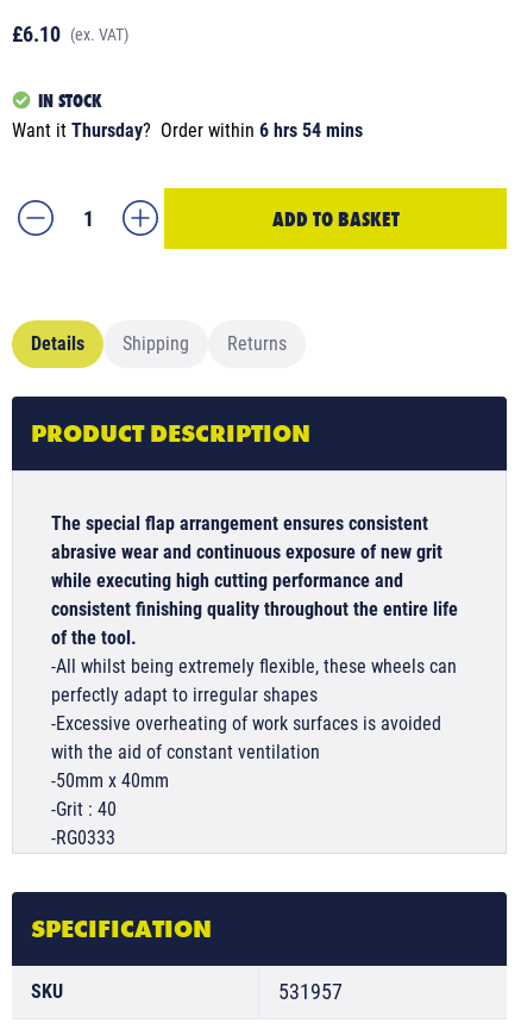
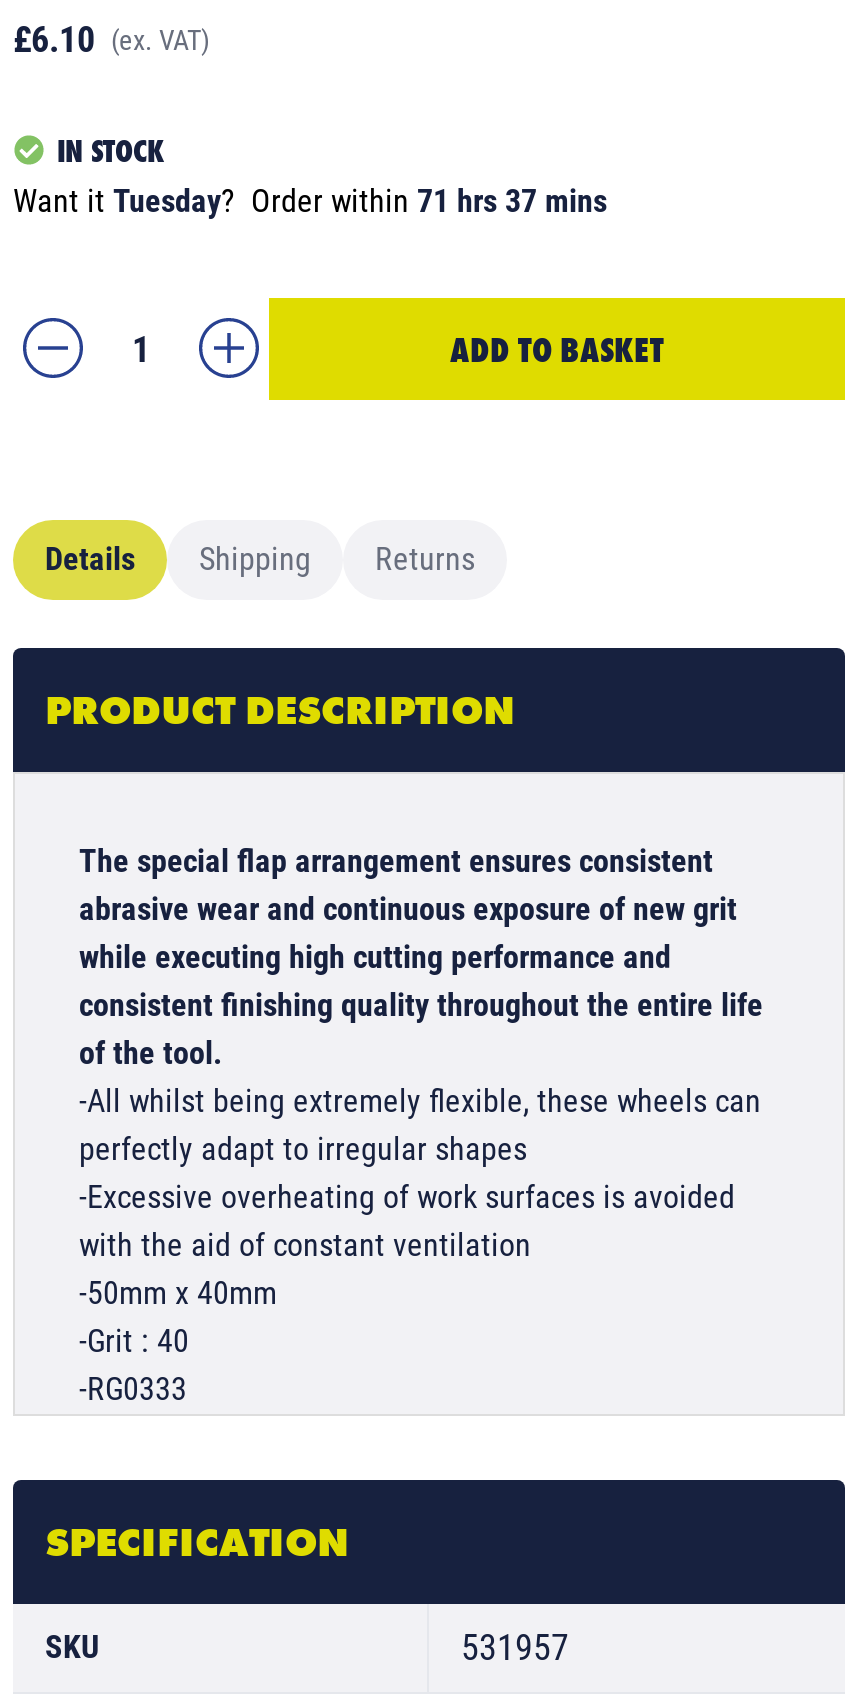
- Want it Thursday? Order within 6 hrs 54 mins
+ Want it Tuesday? Order within 71 hrs 37 mins
